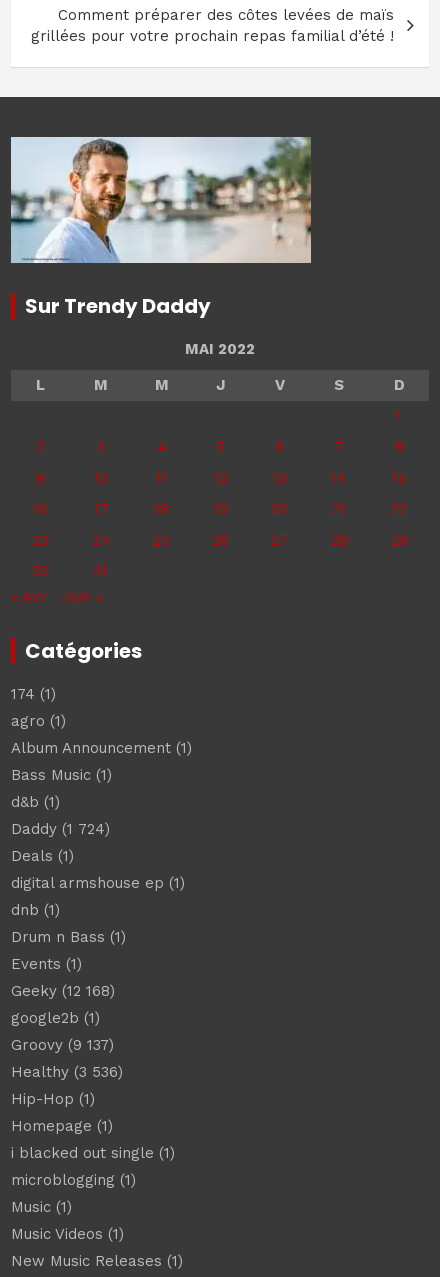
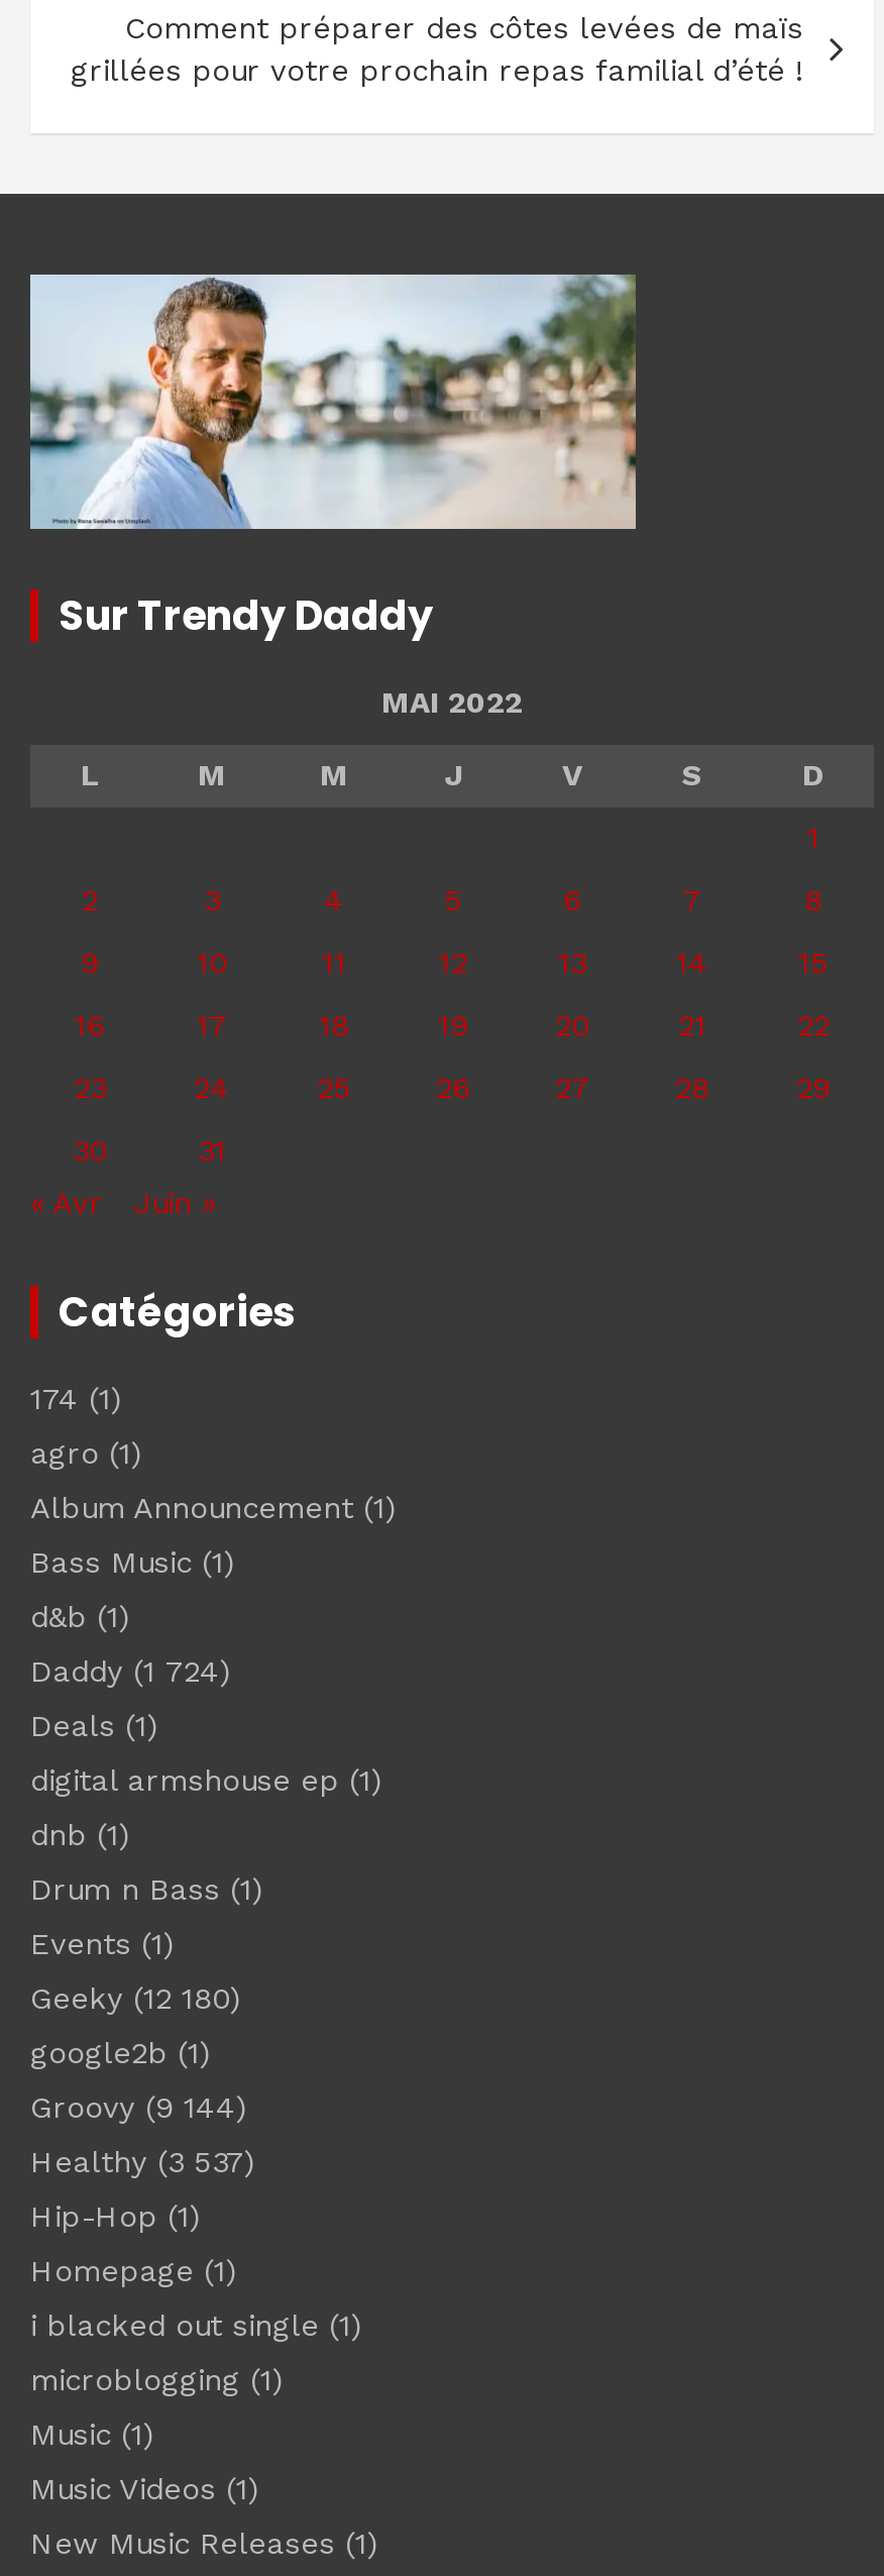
- Geeky (12 168)
+ Geeky (12 180)

- Groovy (9 137)
+ Groovy (9 144)

- Healthy (3 536)
+ Healthy (3 537)
